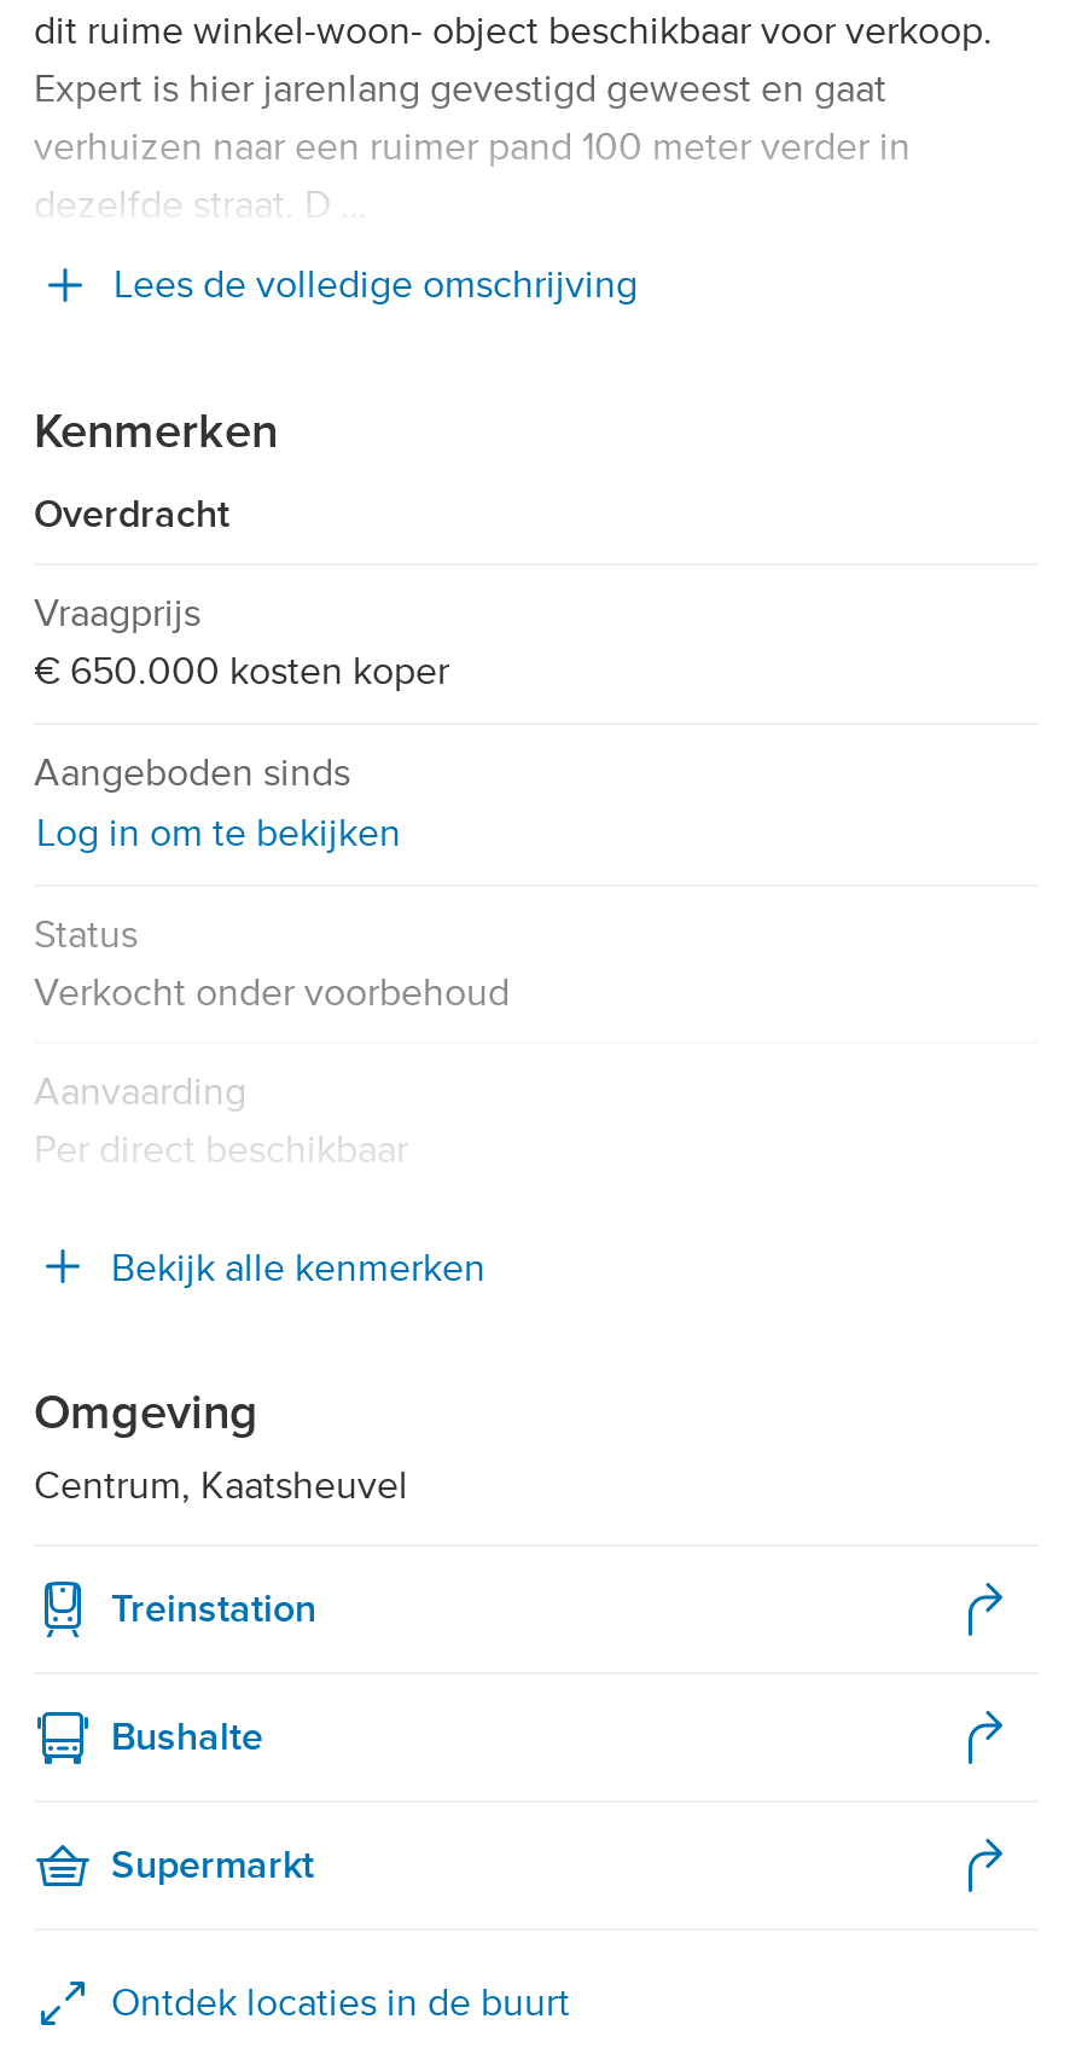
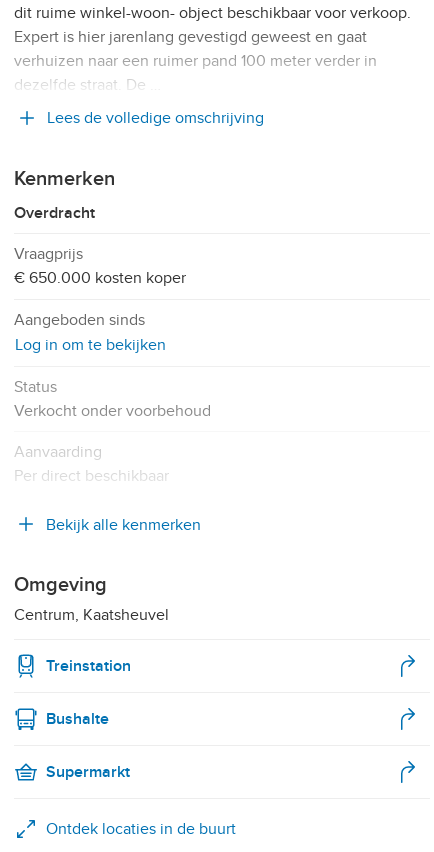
- dezelfde straat. D …
+ dezelfde straat. De …
